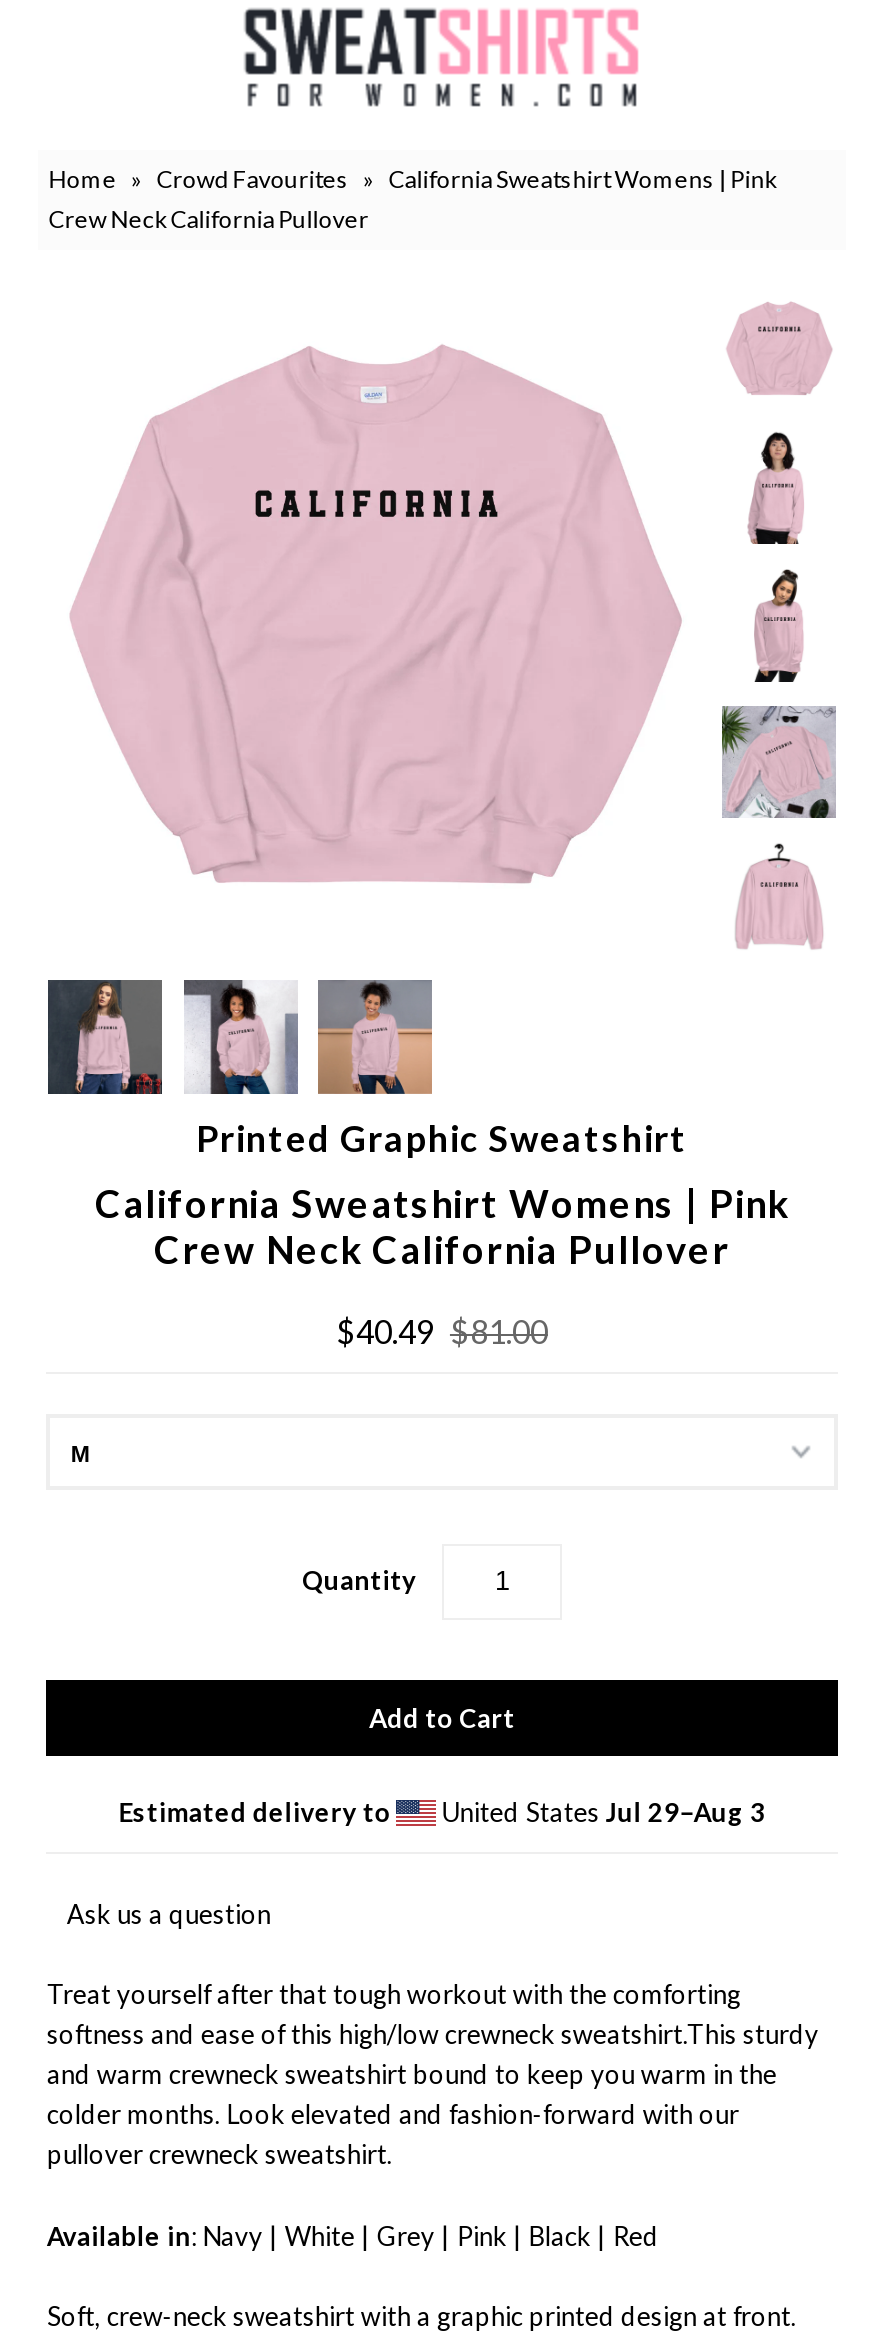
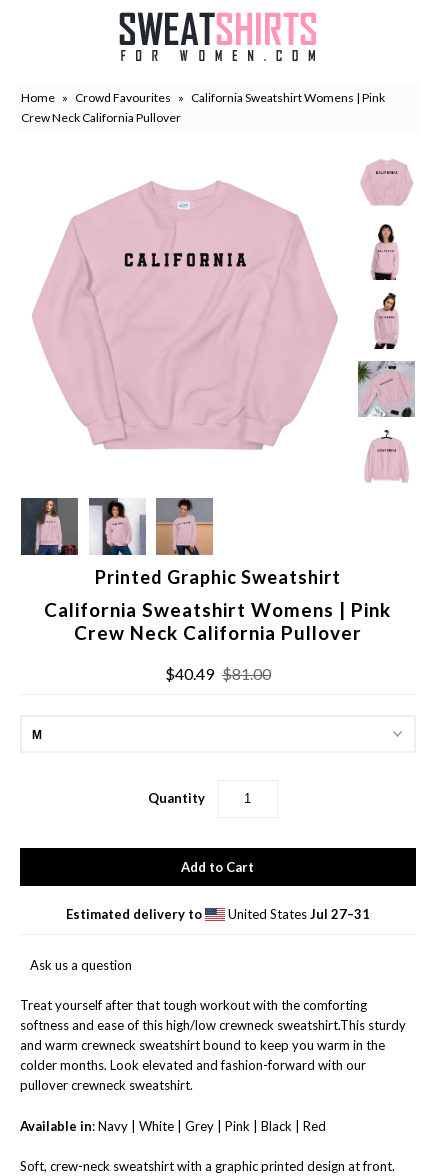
- United States Jul 29–Aug 3
+ United States Jul 27–31
